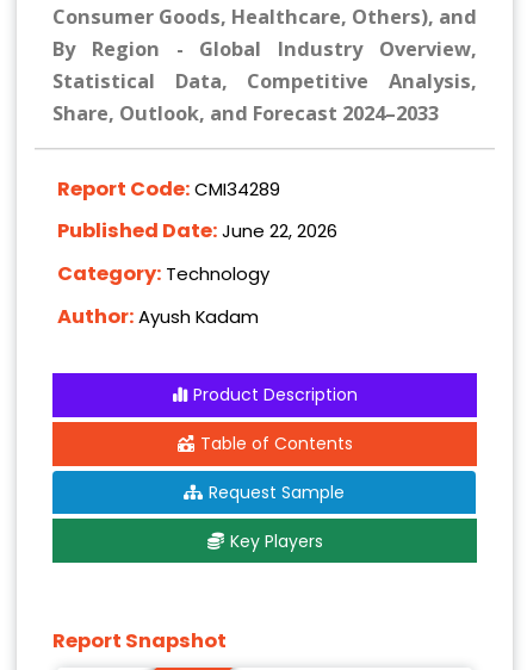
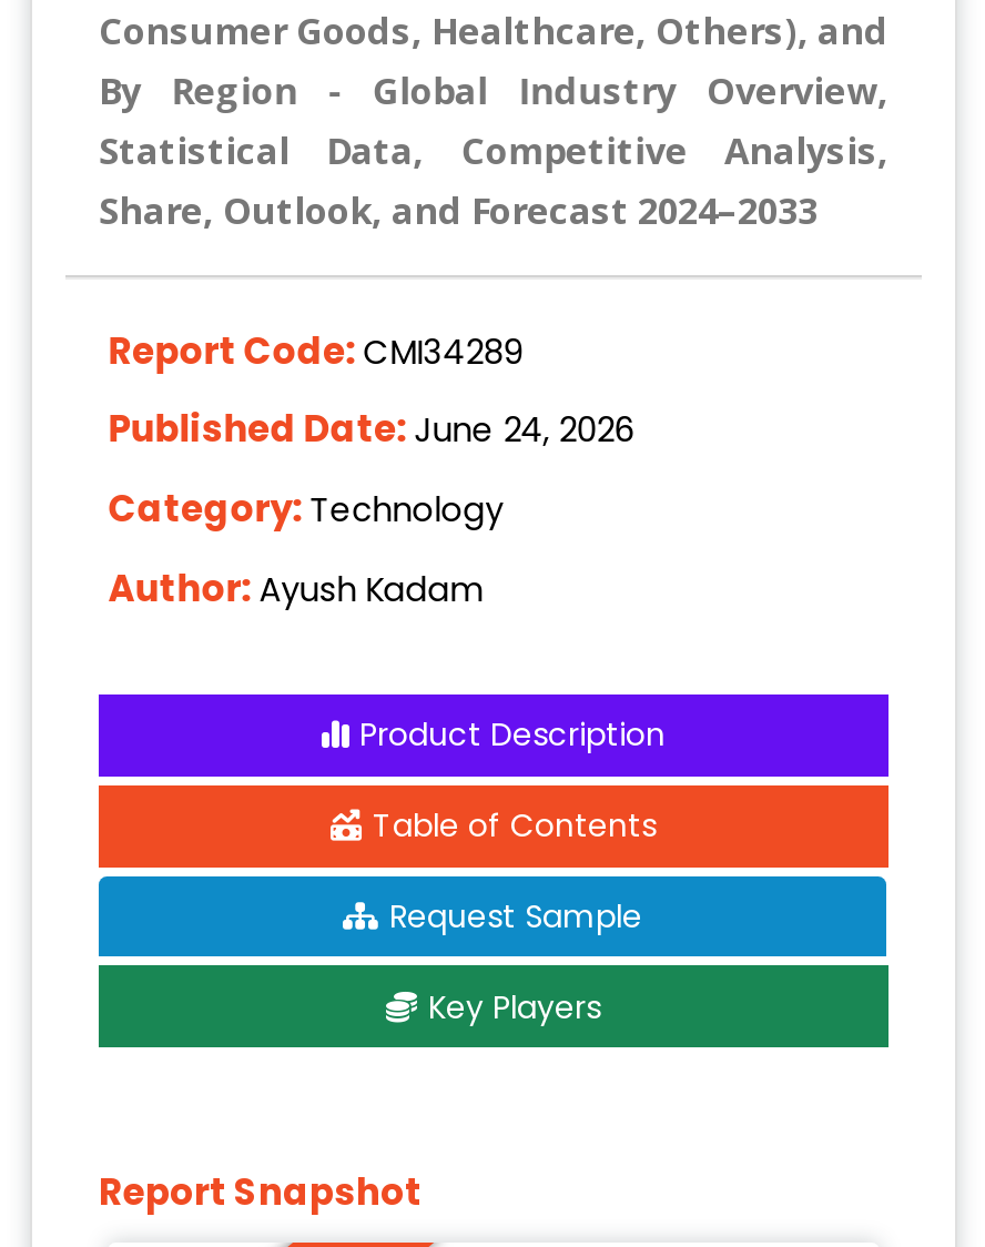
- Published Date: June 22, 2026
+ Published Date: June 24, 2026
